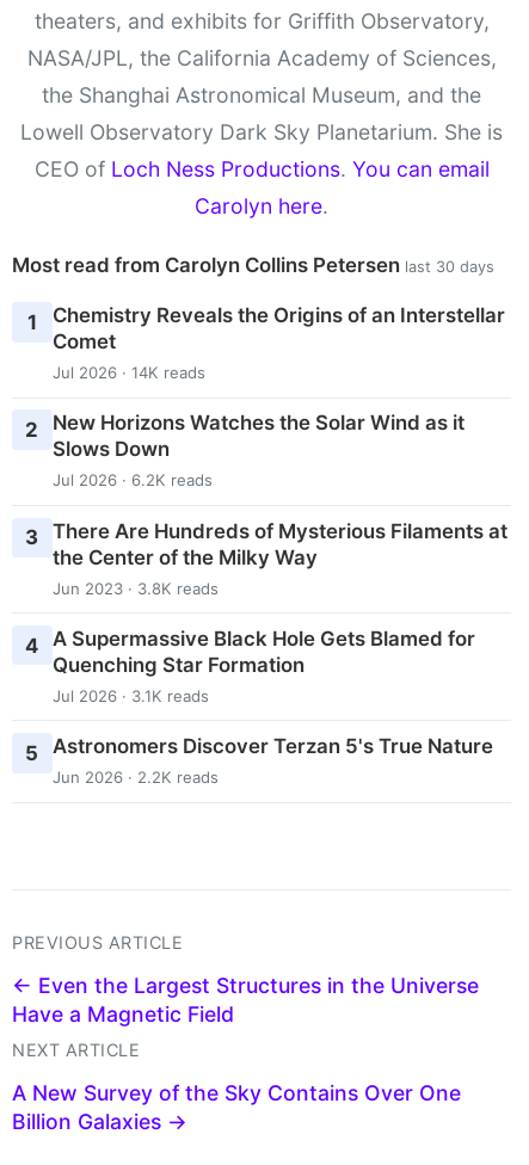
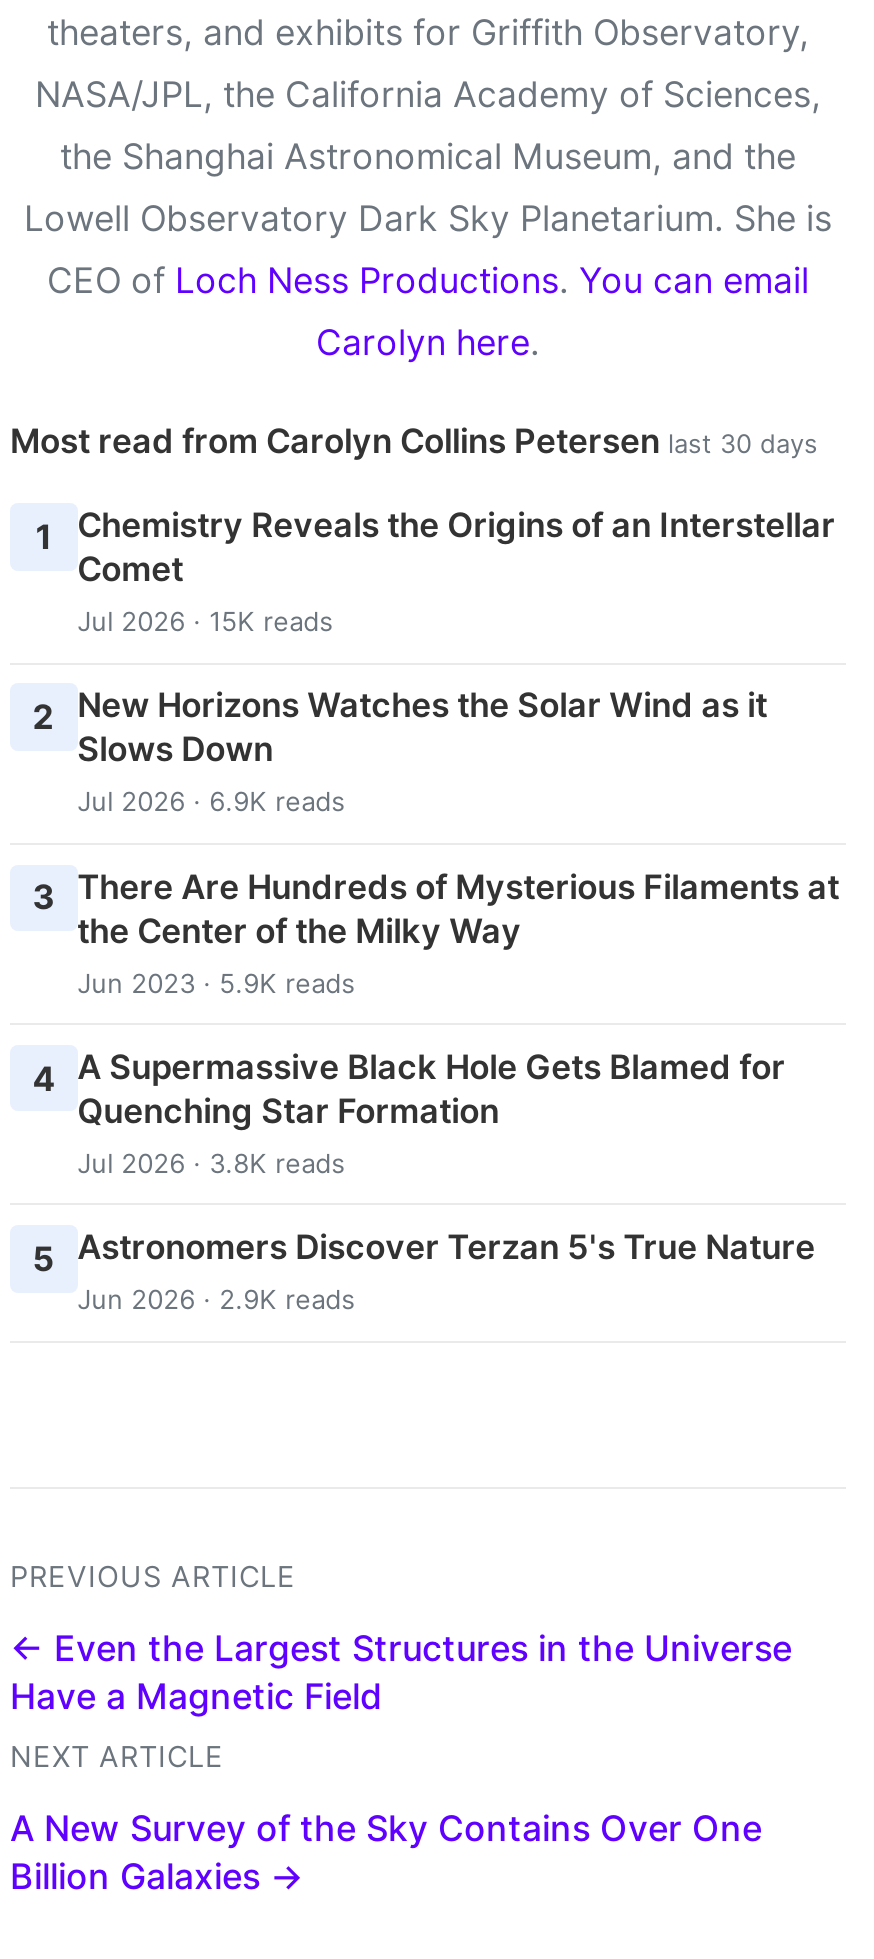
- Jul 2026 · 14K reads
+ Jul 2026 · 15K reads

- Jul 2026 · 6.2K reads
+ Jul 2026 · 6.9K reads

- Jun 2023 · 3.8K reads
+ Jun 2023 · 5.9K reads

- Jul 2026 · 3.1K reads
+ Jul 2026 · 3.8K reads

- Jun 2026 · 2.2K reads
+ Jun 2026 · 2.9K reads
